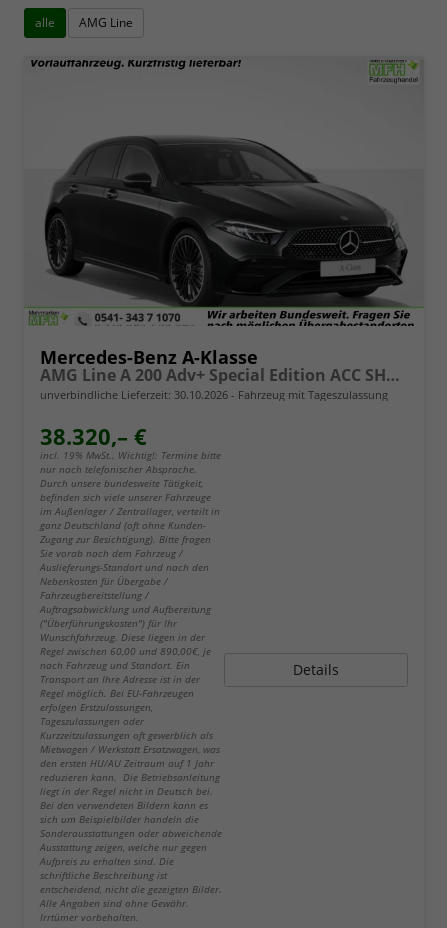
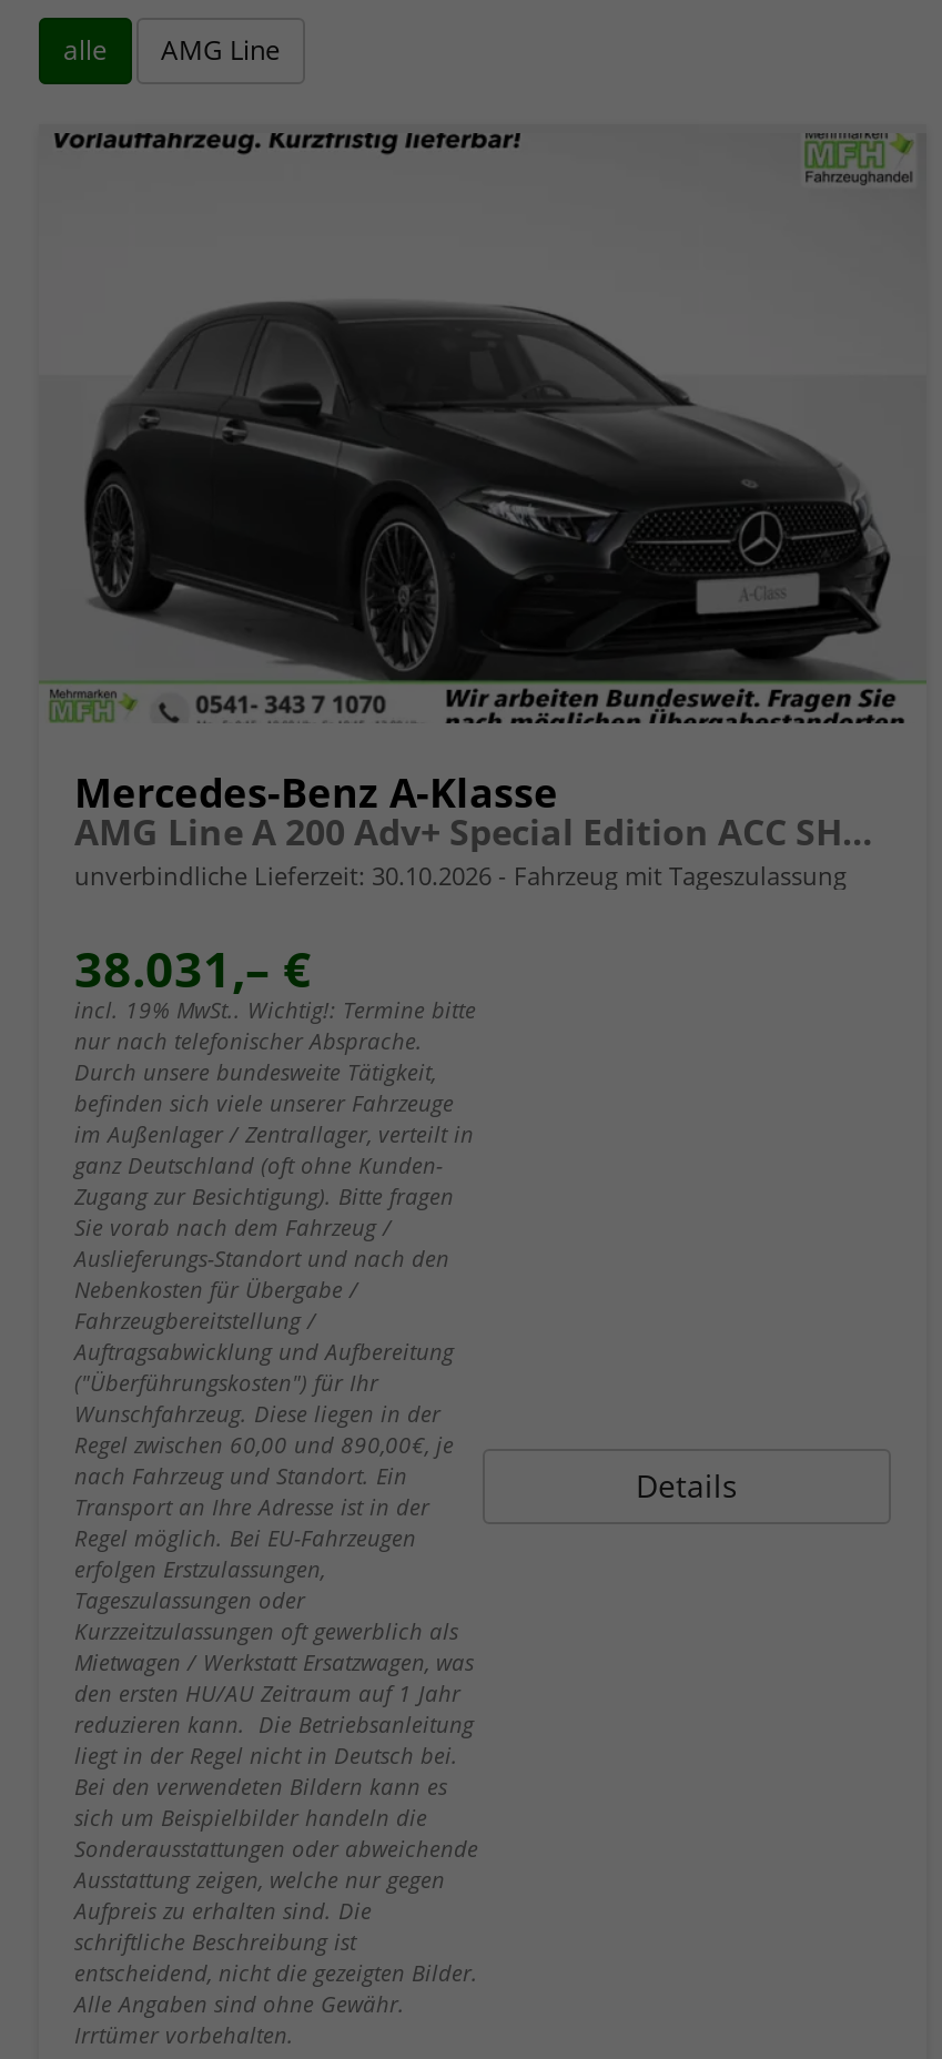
- 38.320,– €
+ 38.031,– €
